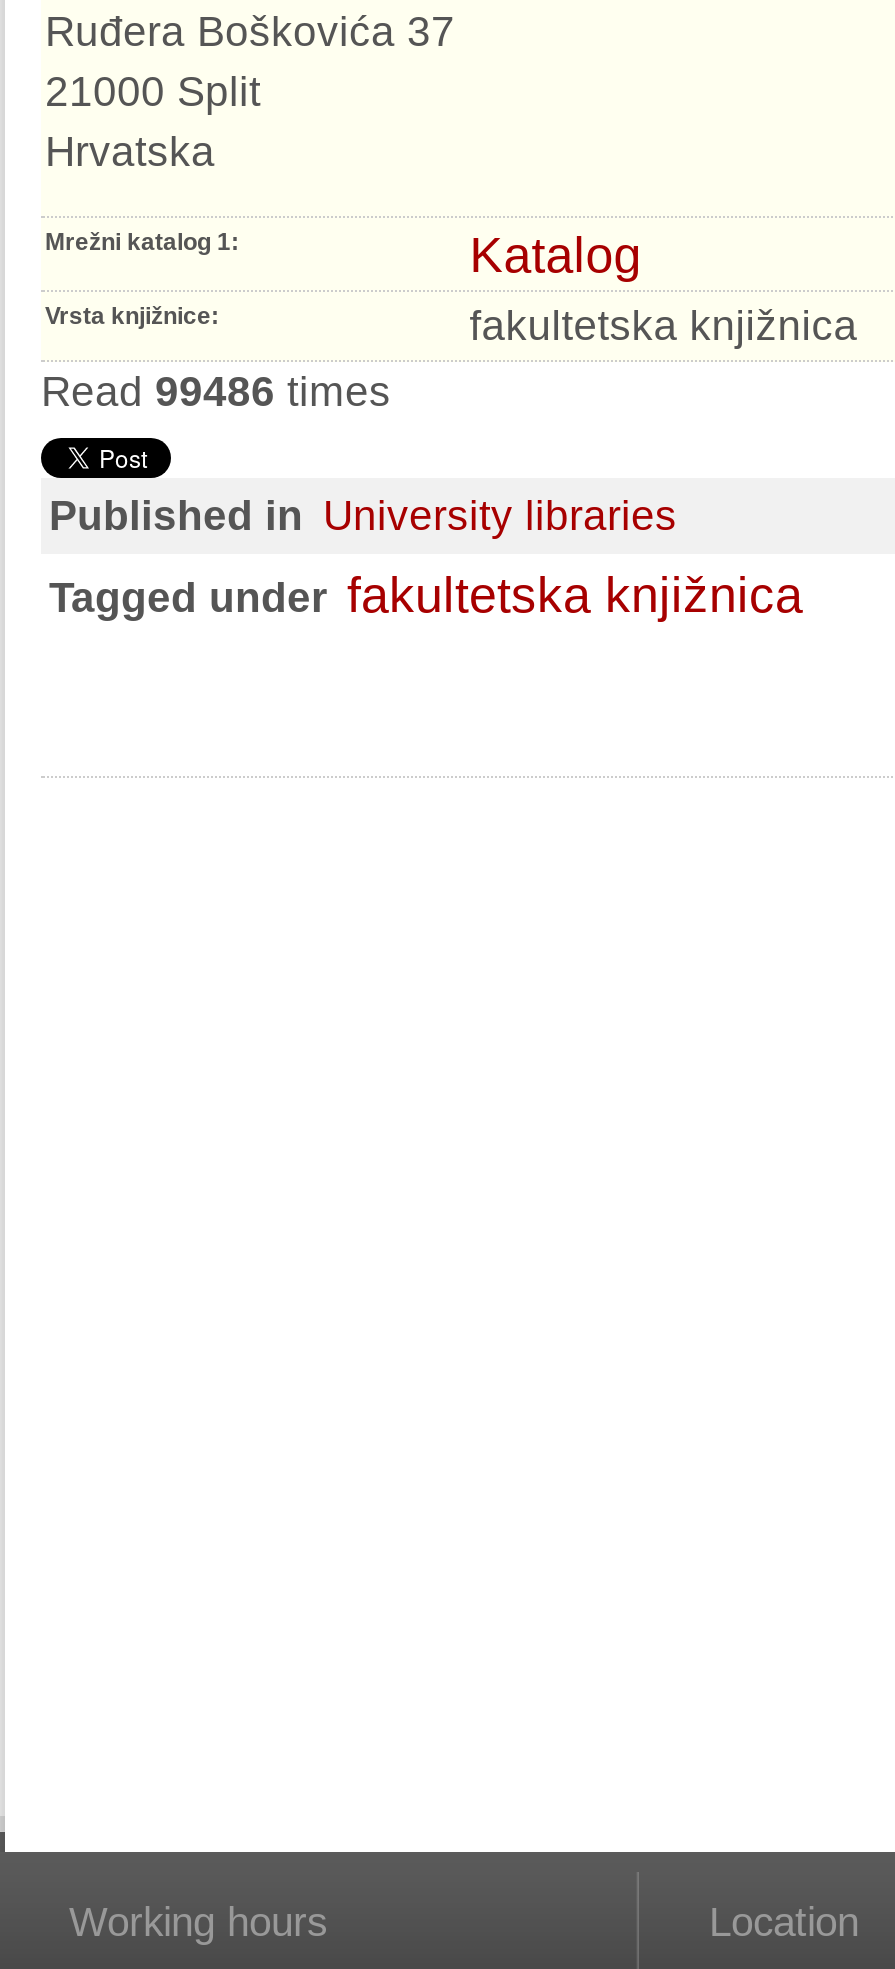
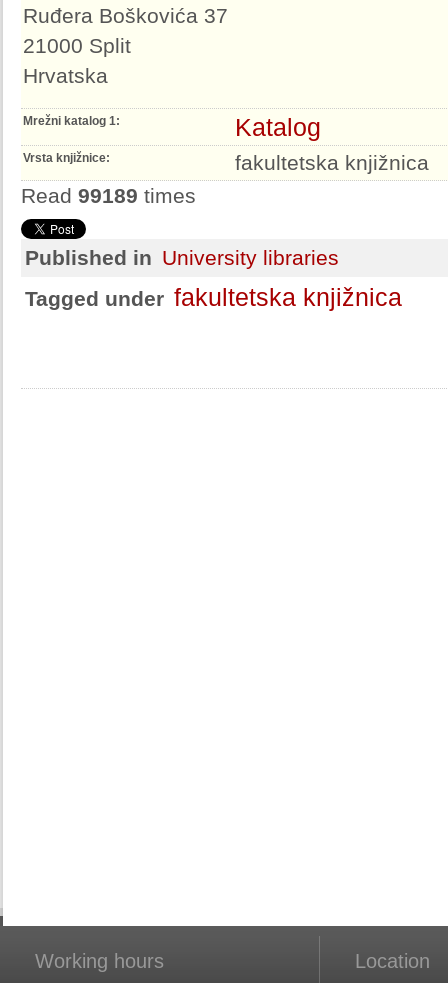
- Read 99486 times
+ Read 99189 times
